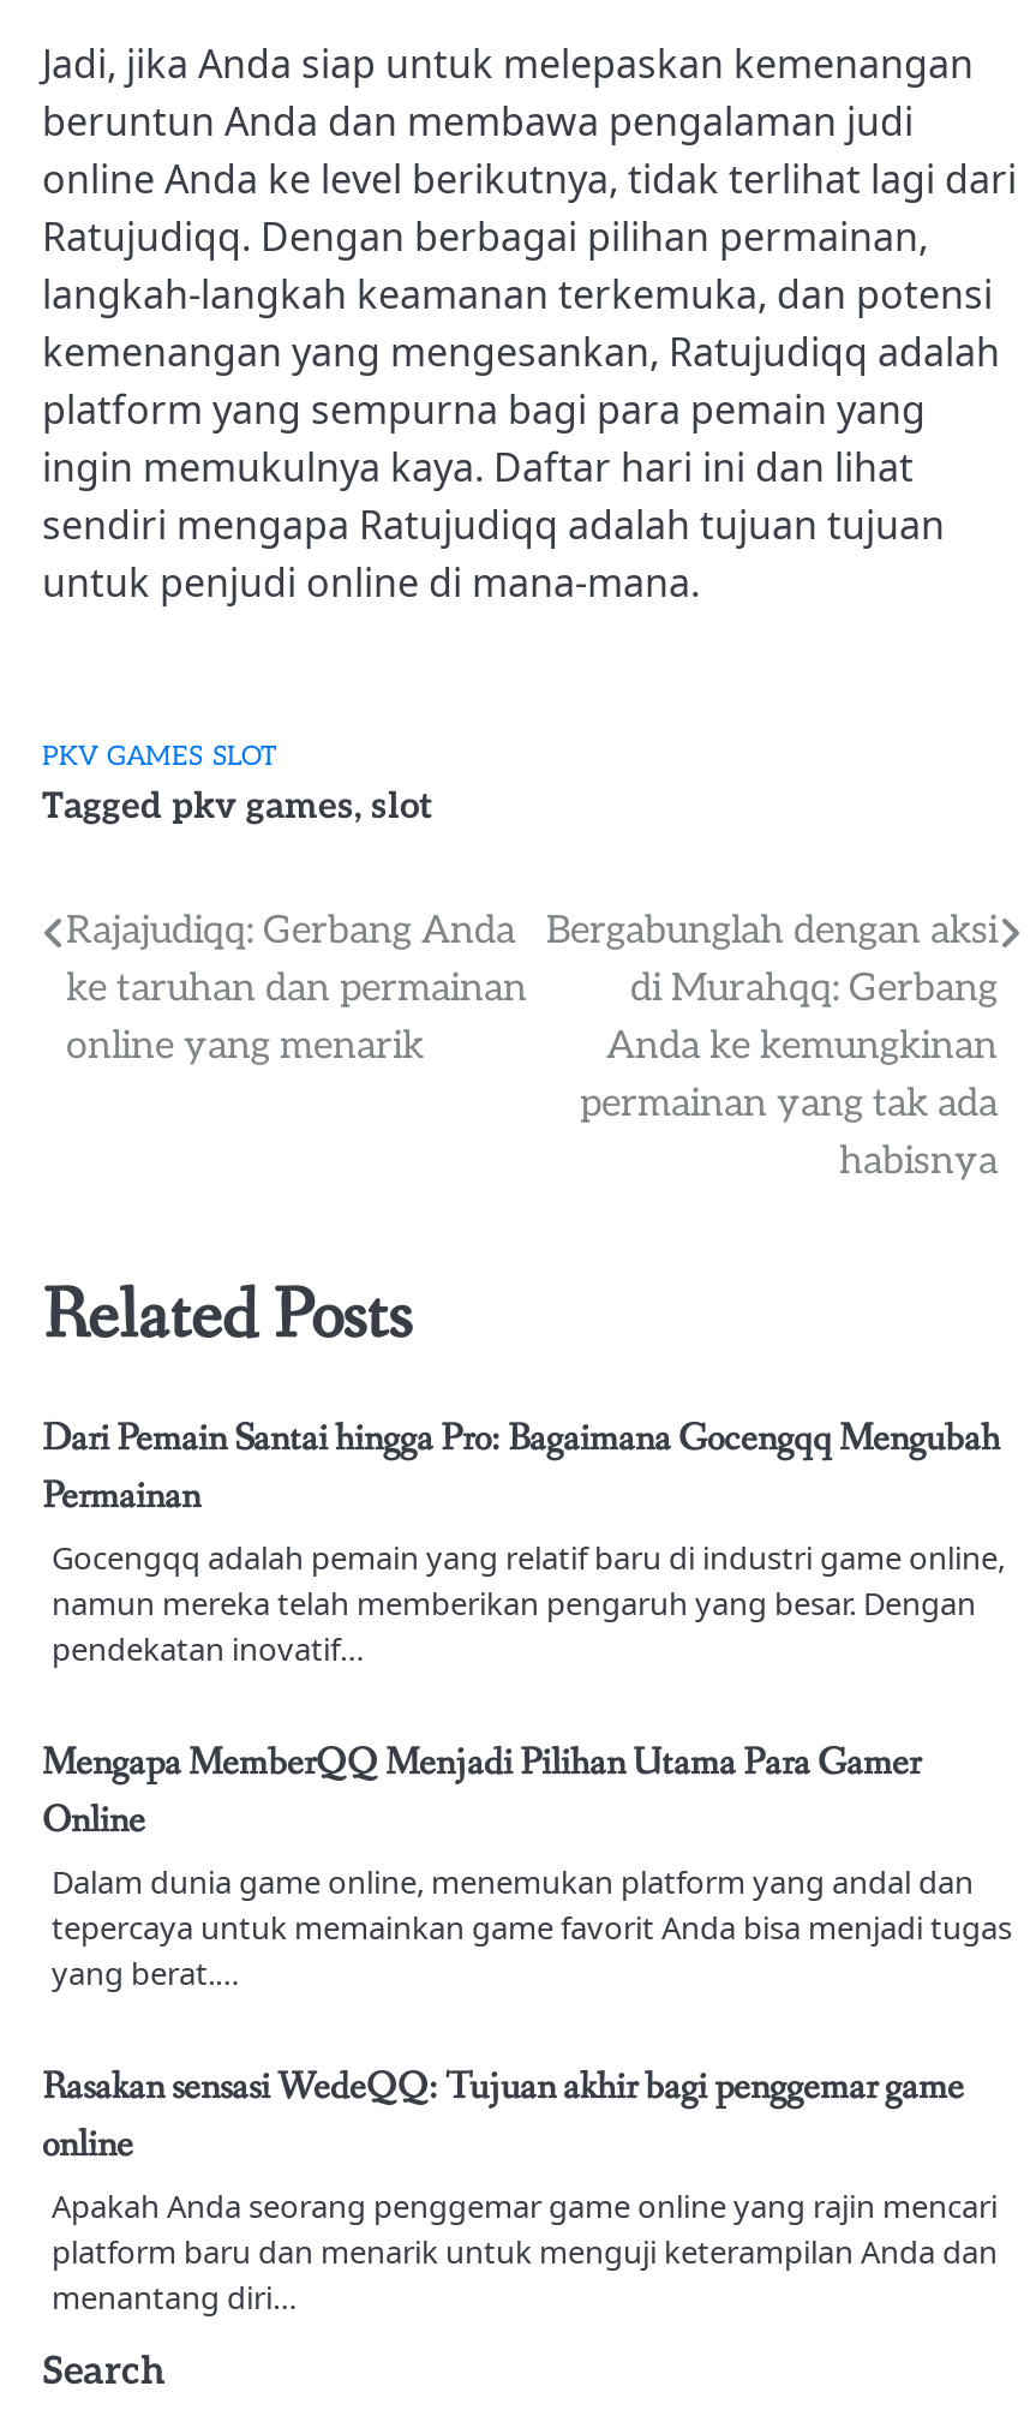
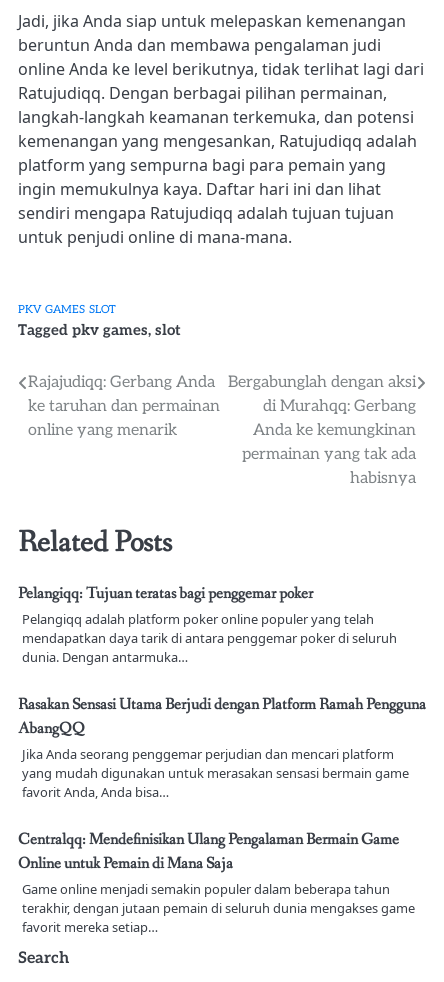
- Dari Pemain Santai hingga Pro: Bagaimana Gocengqq Mengubah
- Permainan
- Gocengqq adalah pemain yang relatif baru di industri game online,
- namun mereka telah memberikan pengaruh yang besar. Dengan
- pendekatan inovatif…
+ Pelangiqq: Tujuan teratas bagi penggemar poker
+ Pelangiqq adalah platform poker online populer yang telah
+ mendapatkan daya tarik di antara penggemar poker di seluruh
+ dunia. Dengan antarmuka…

- Mengapa MemberQQ Menjadi Pilihan Utama Para Gamer
- Online
- Dalam dunia game online, menemukan platform yang andal dan
- tepercaya untuk memainkan game favorit Anda bisa menjadi tugas
- yang berat.…
+ Rasakan Sensasi Utama Berjudi dengan Platform Ramah Pengguna
+ AbangQQ
+ Jika Anda seorang penggemar perjudian dan mencari platform
+ yang mudah digunakan untuk merasakan sensasi bermain game
+ favorit Anda, Anda bisa…

- Rasakan sensasi WedeQQ: Tujuan akhir bagi penggemar game
- online
- Apakah Anda seorang penggemar game online yang rajin mencari
- platform baru dan menarik untuk menguji keterampilan Anda dan
- menantang diri…
+ Centralqq: Mendefinisikan Ulang Pengalaman Bermain Game
+ Online untuk Pemain di Mana Saja
+ Game online menjadi semakin populer dalam beberapa tahun
+ terakhir, dengan jutaan pemain di seluruh dunia mengakses game
+ favorit mereka setiap…
